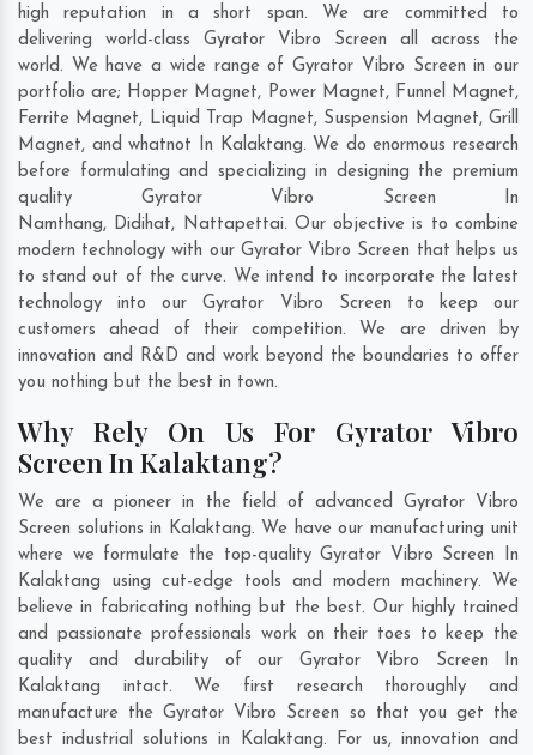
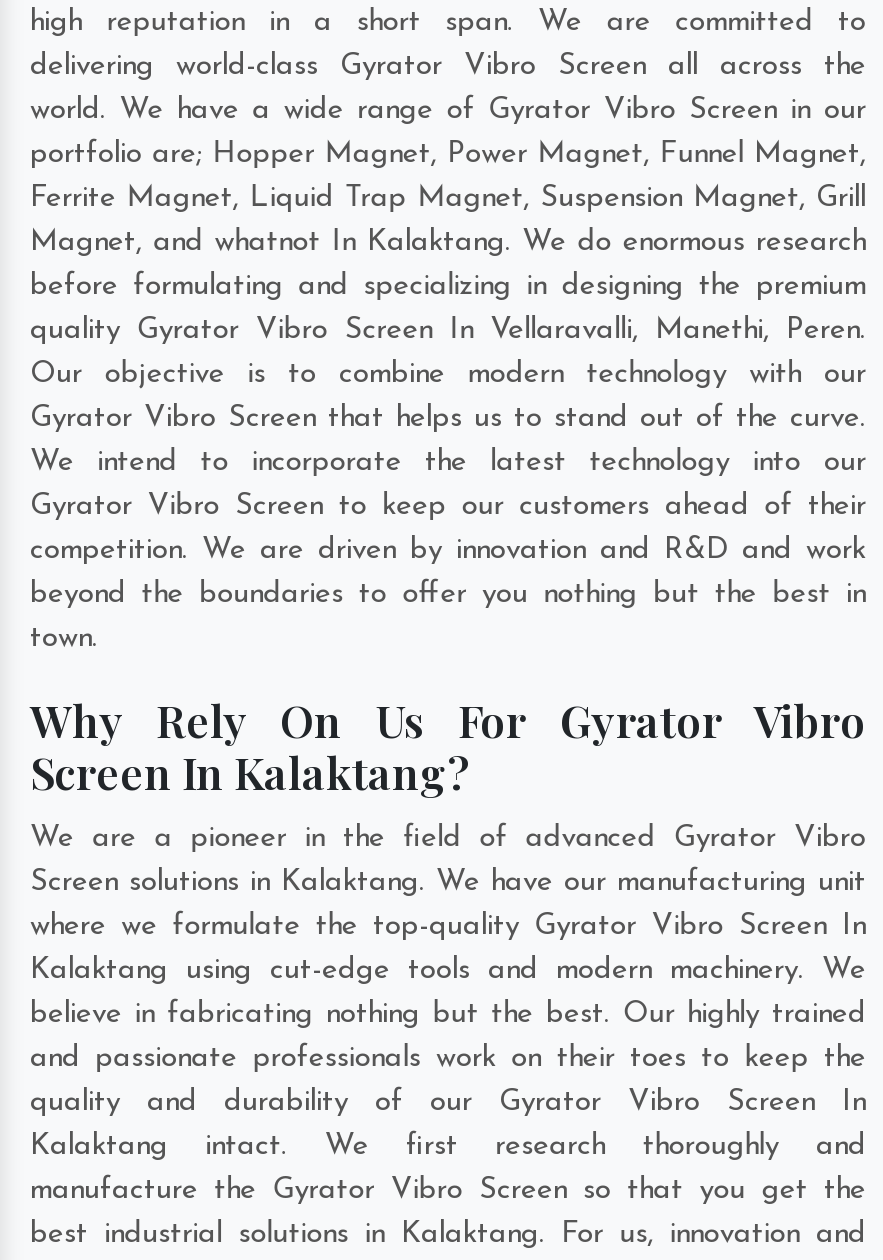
- quality Gyrator Vibro Screen In
+ quality Gyrator Vibro Screen In Vellaravalli, Manethi, Peren.

- Namthang, Didihat, Nattapettai. Our objective is to combine
+ Our objective is to combine modern technology with our

- modern technology with our Gyrator Vibro Screen that helps us
+ Gyrator Vibro Screen that helps us to stand out of the curve.

- to stand out of the curve. We intend to incorporate the latest
+ We intend to incorporate the latest technology into our

- technology into our Gyrator Vibro Screen to keep our
+ Gyrator Vibro Screen to keep our customers ahead of their

- customers ahead of their competition. We are driven by
+ competition. We are driven by innovation and R&D and work

- innovation and R&D and work beyond the boundaries to offer
+ beyond the boundaries to offer you nothing but the best in

- you nothing but the best in town.
+ town.
